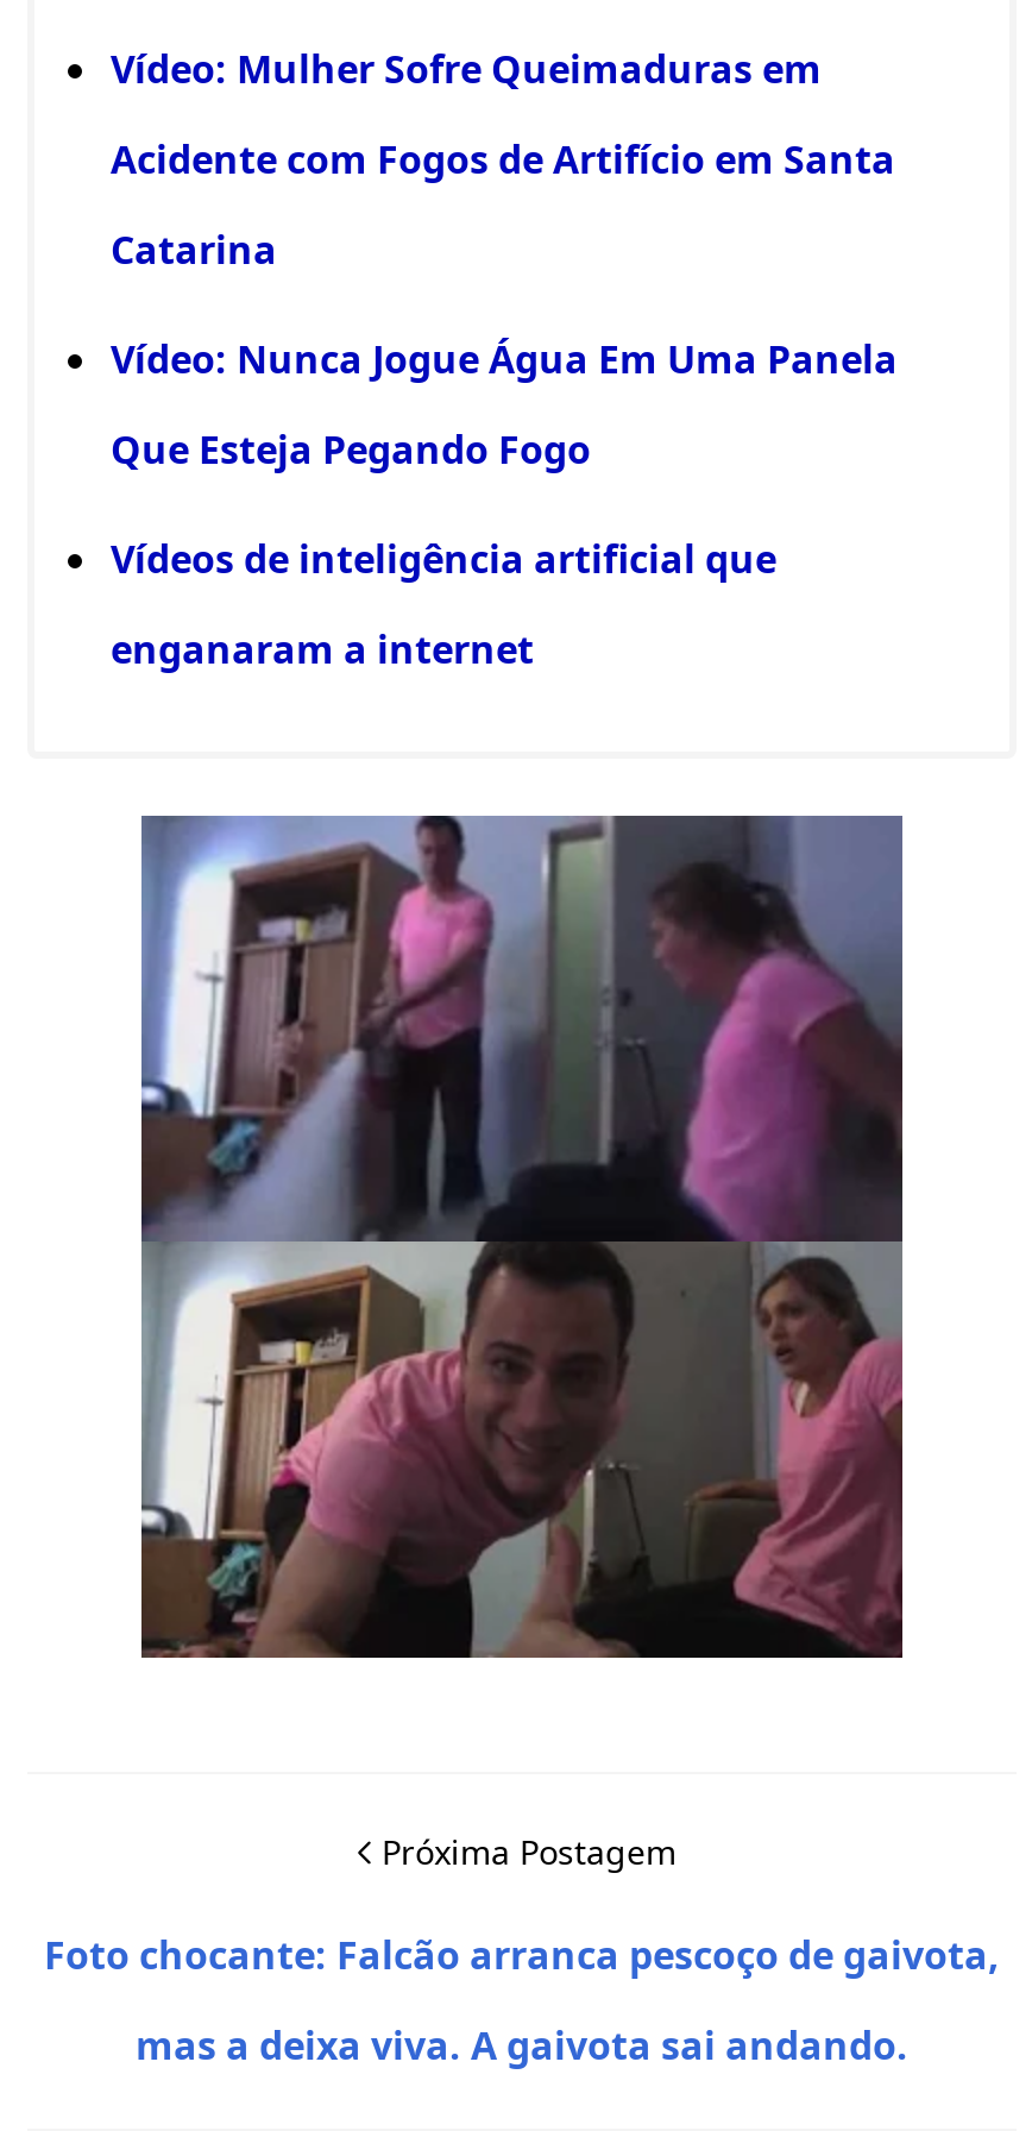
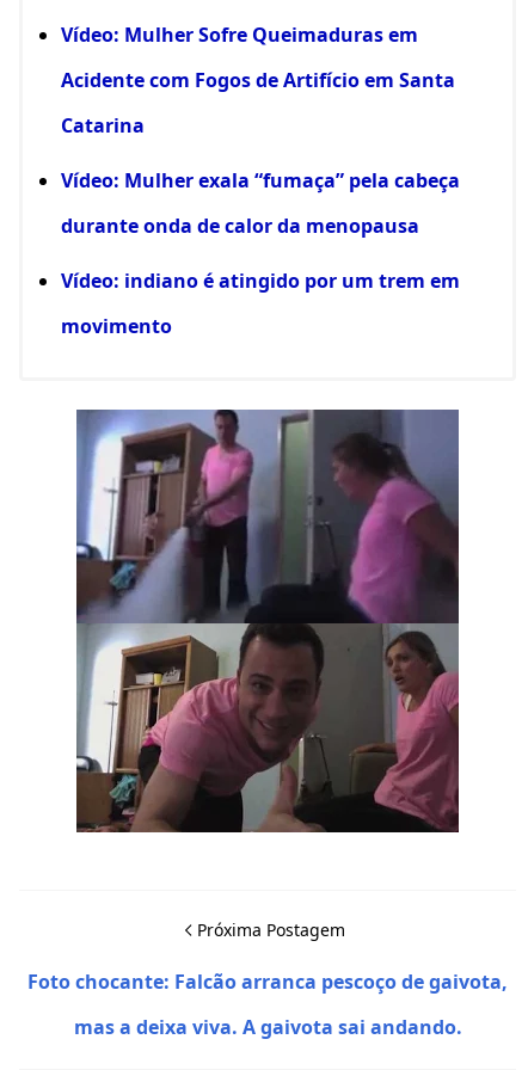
- Vídeo: Nunca Jogue Água Em Uma Panela
+ Vídeo: Mulher exala “fumaça” pela cabeça

- Que Esteja Pegando Fogo
+ durante onda de calor da menopausa

- Vídeos de inteligência artificial que
+ Vídeo: indiano é atingido por um trem em

- enganaram a internet
+ movimento
